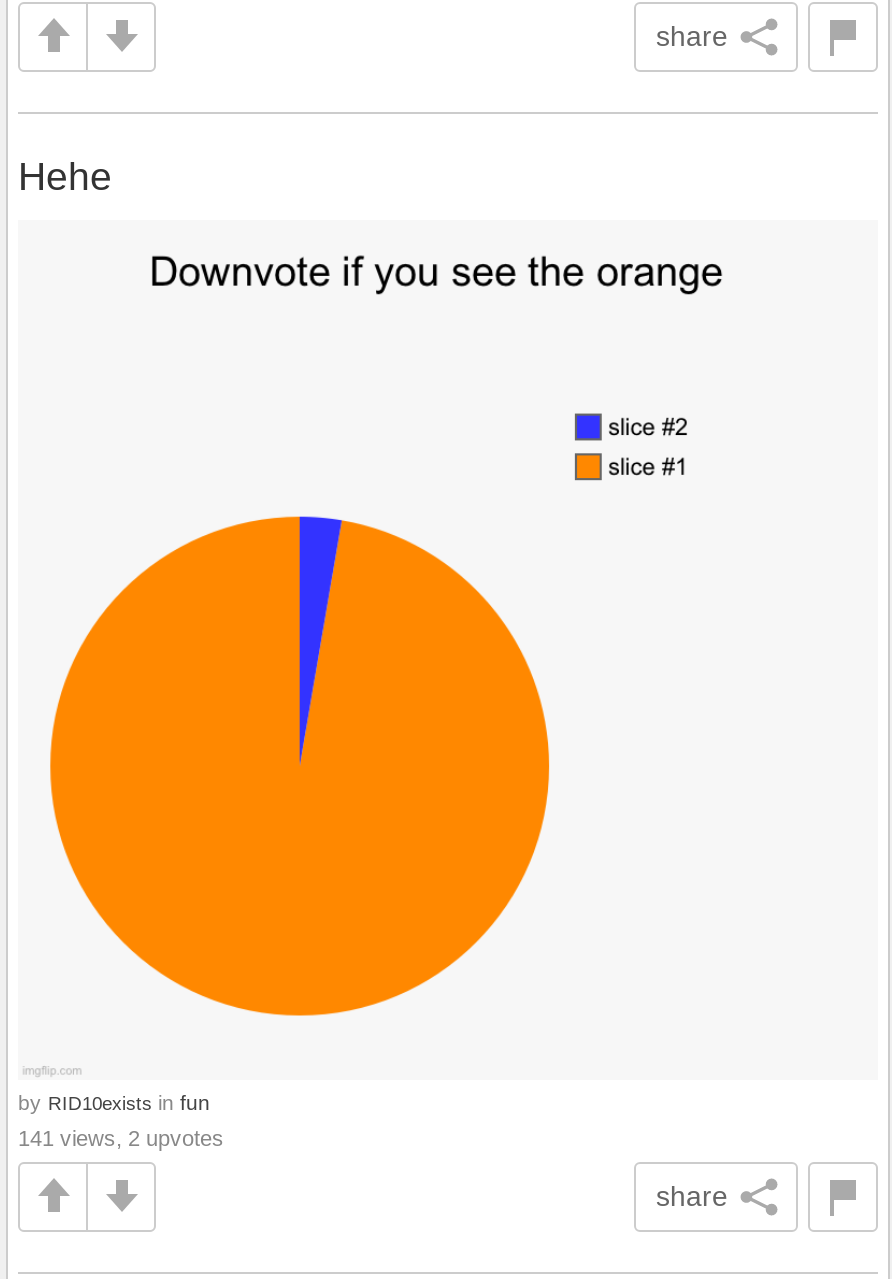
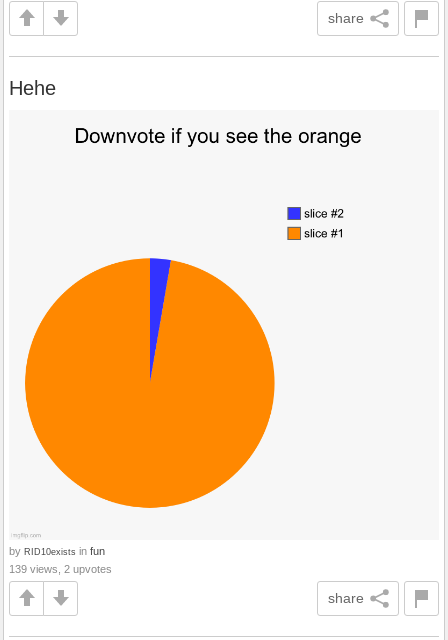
- 141 views, 2 upvotes
+ 139 views, 2 upvotes
